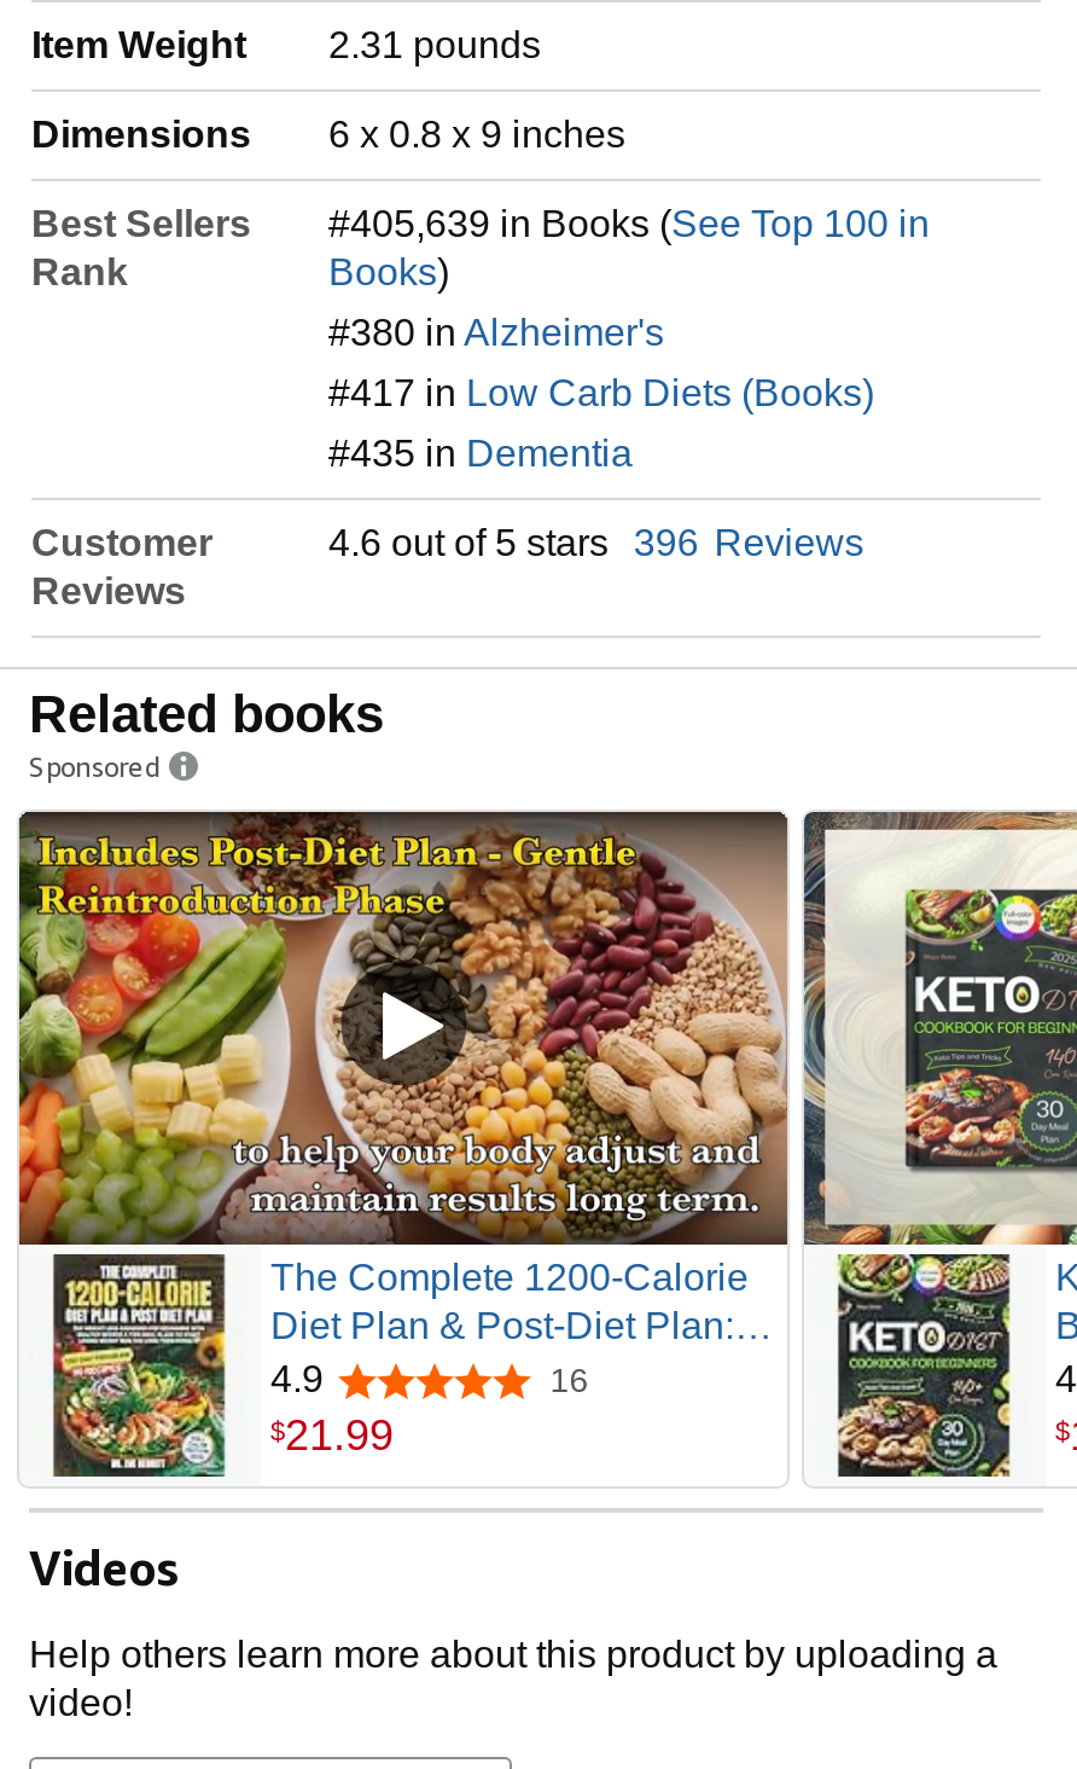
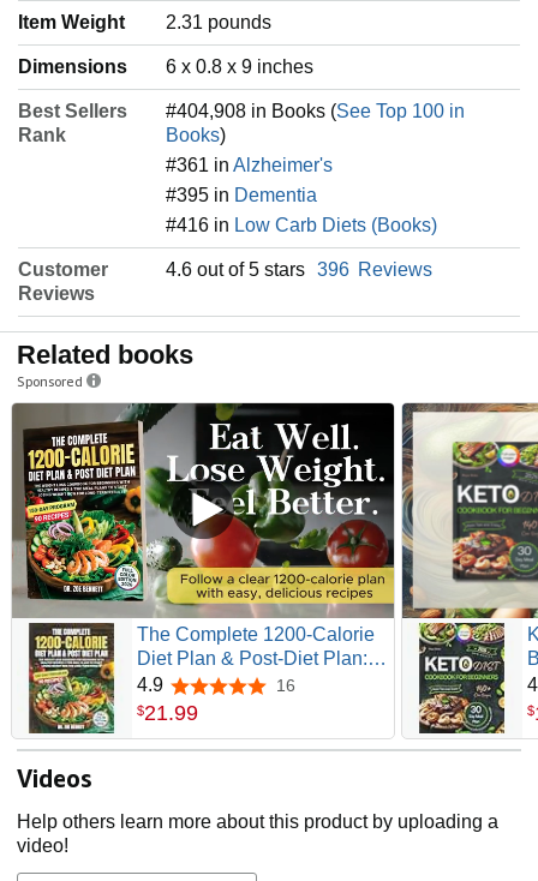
- #405,639 in Books (See Top 100 in
+ #404,908 in Books (See Top 100 in

- #380 in Alzheimer's
+ #361 in Alzheimer's

- #417 in Low Carb Diets (Books)
+ #395 in Dementia

- #435 in Dementia
+ #416 in Low Carb Diets (Books)

- [image]
+ [image]
